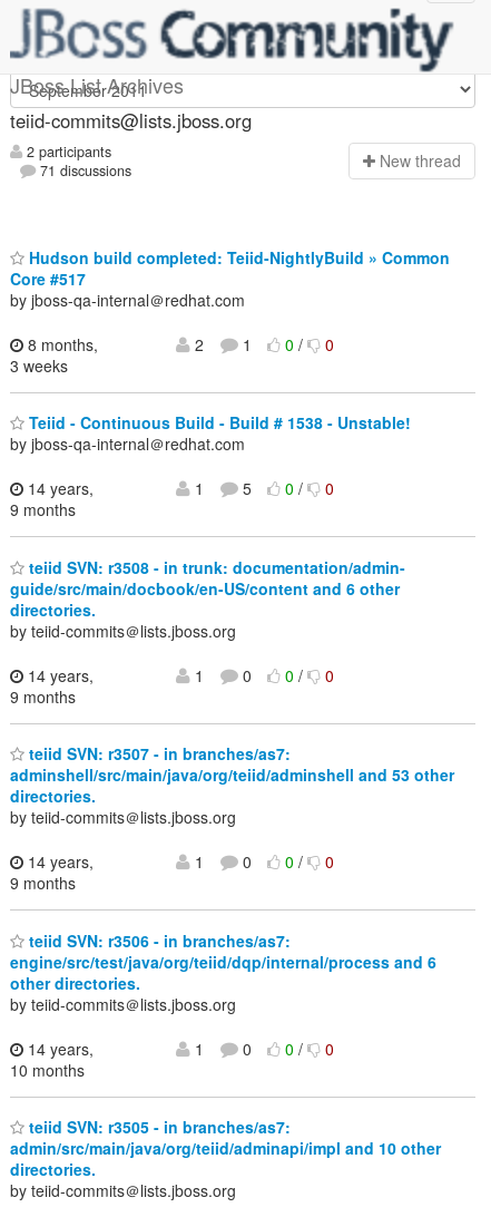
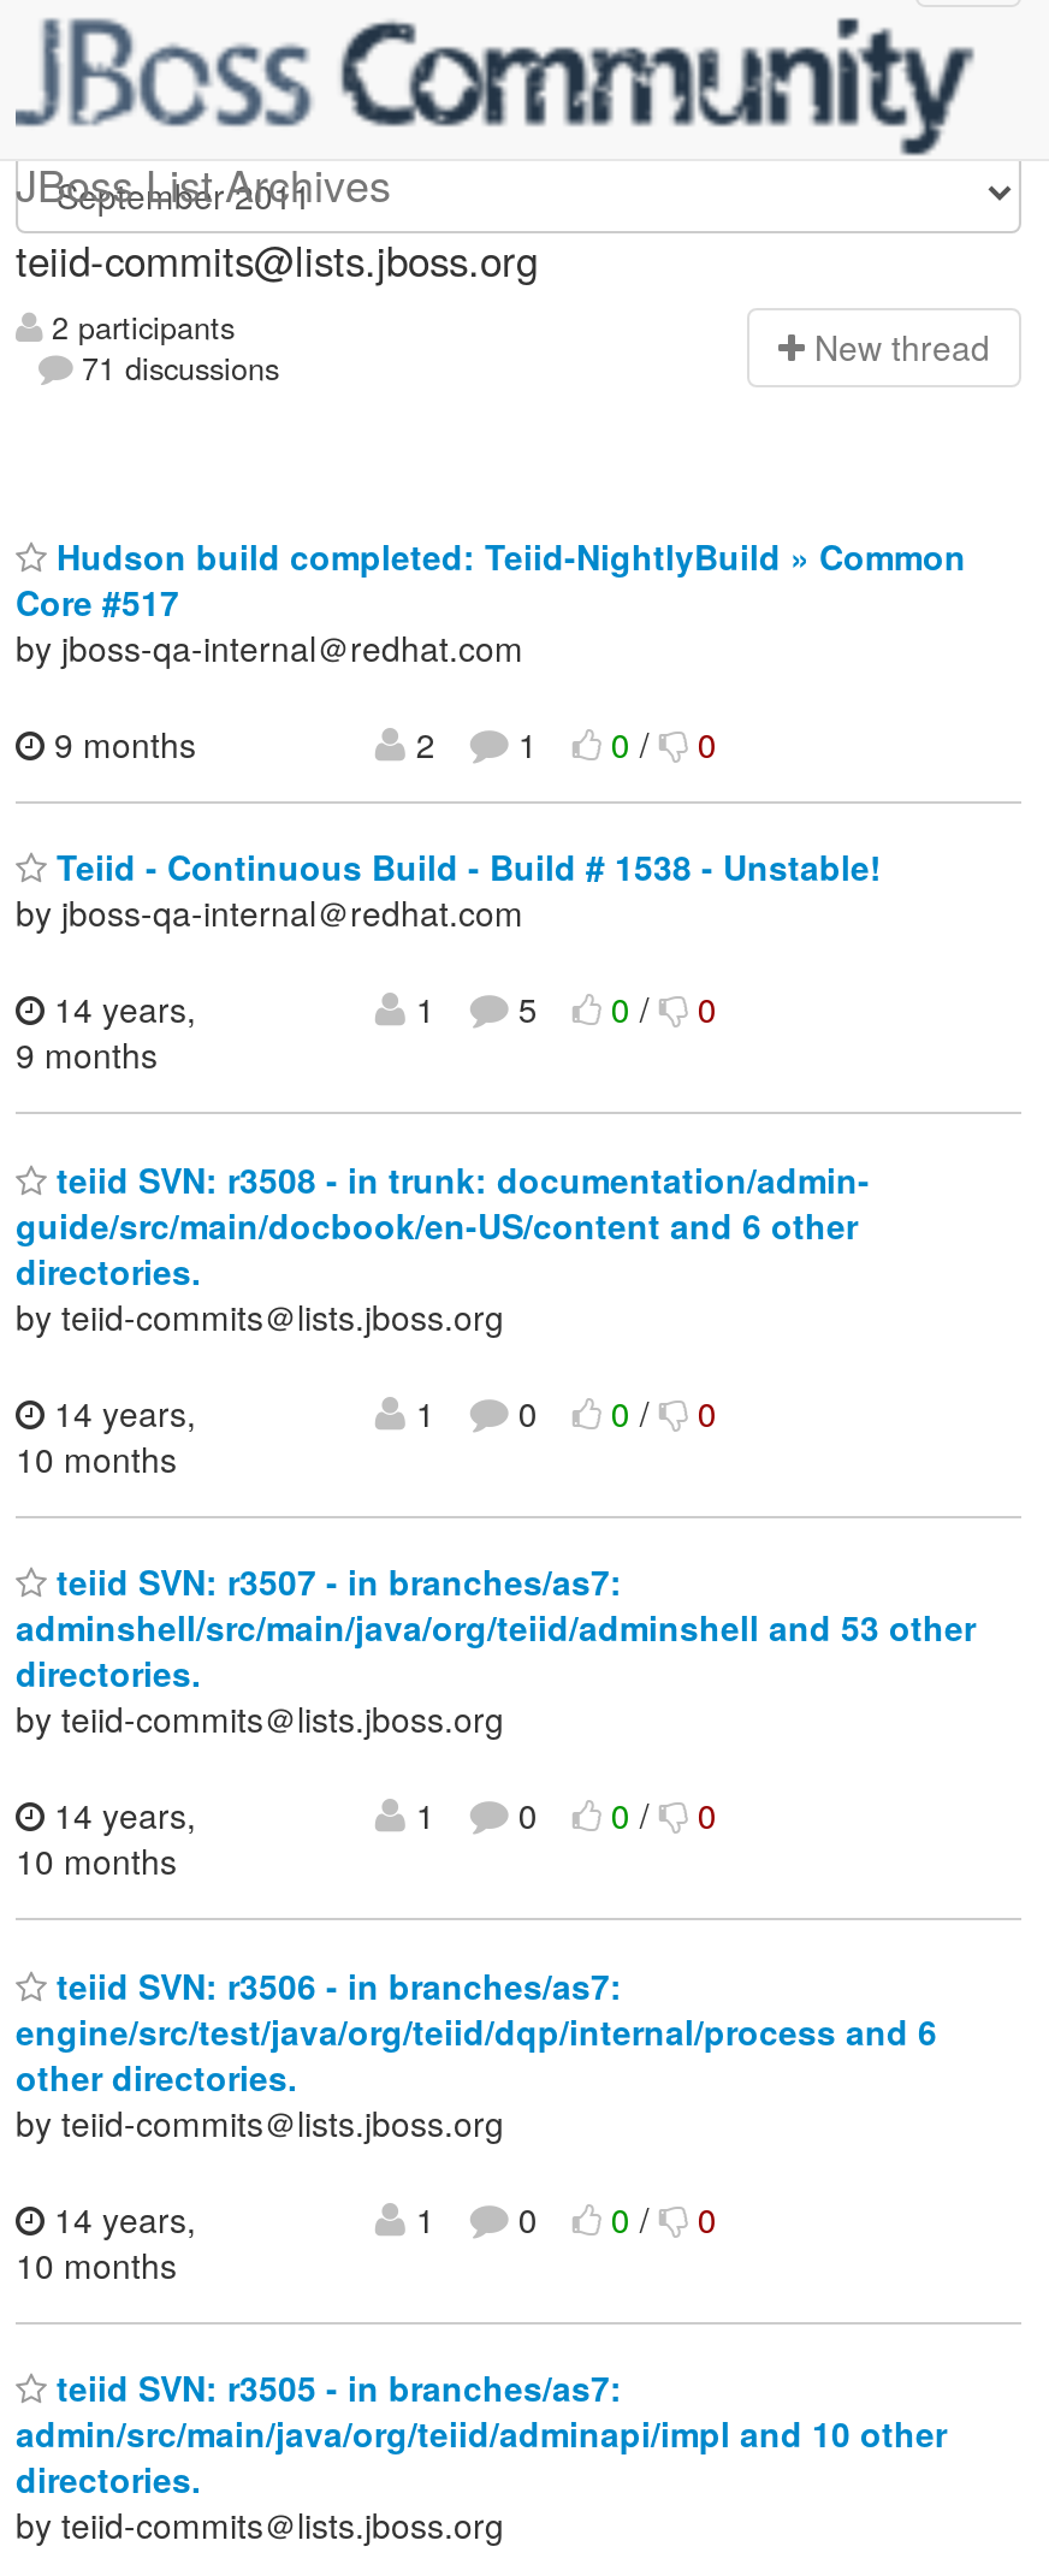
- 8 months,
- 3 weeks
+ 9 months

- 9 months
+ 10 months

- 9 months
+ 10 months
